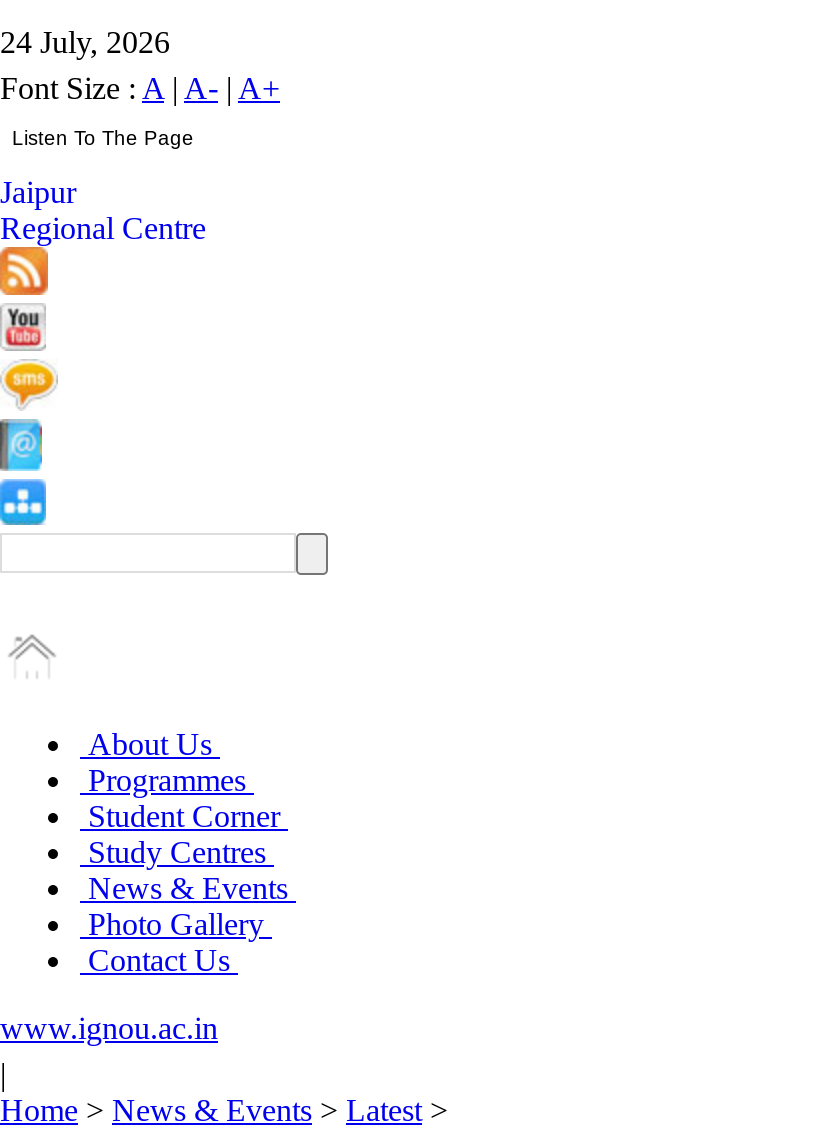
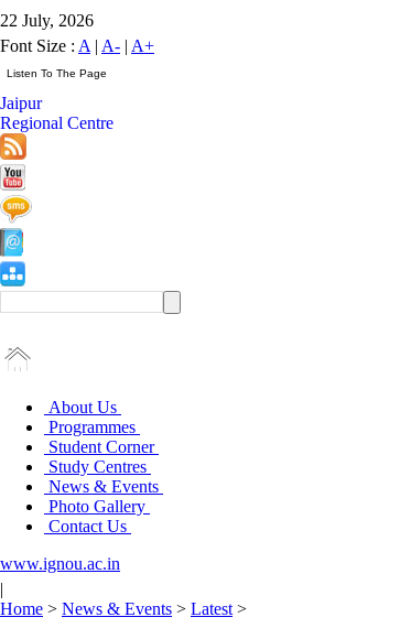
- 24 July, 2026
+ 22 July, 2026
